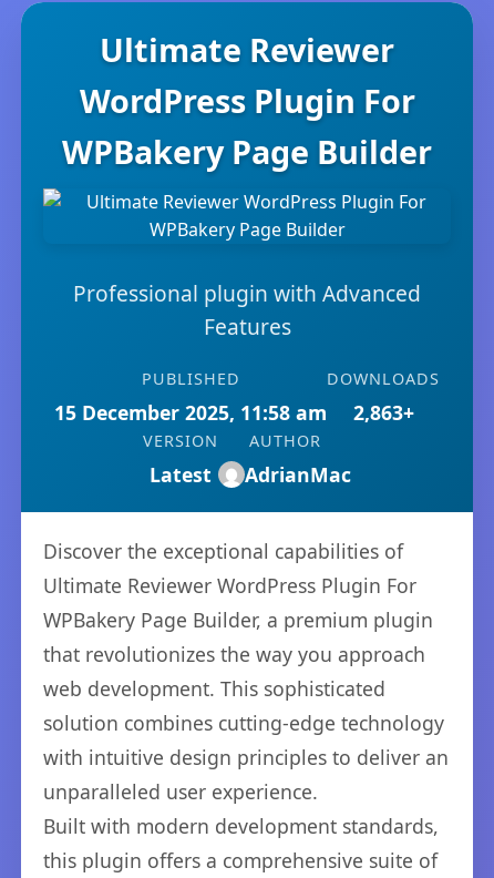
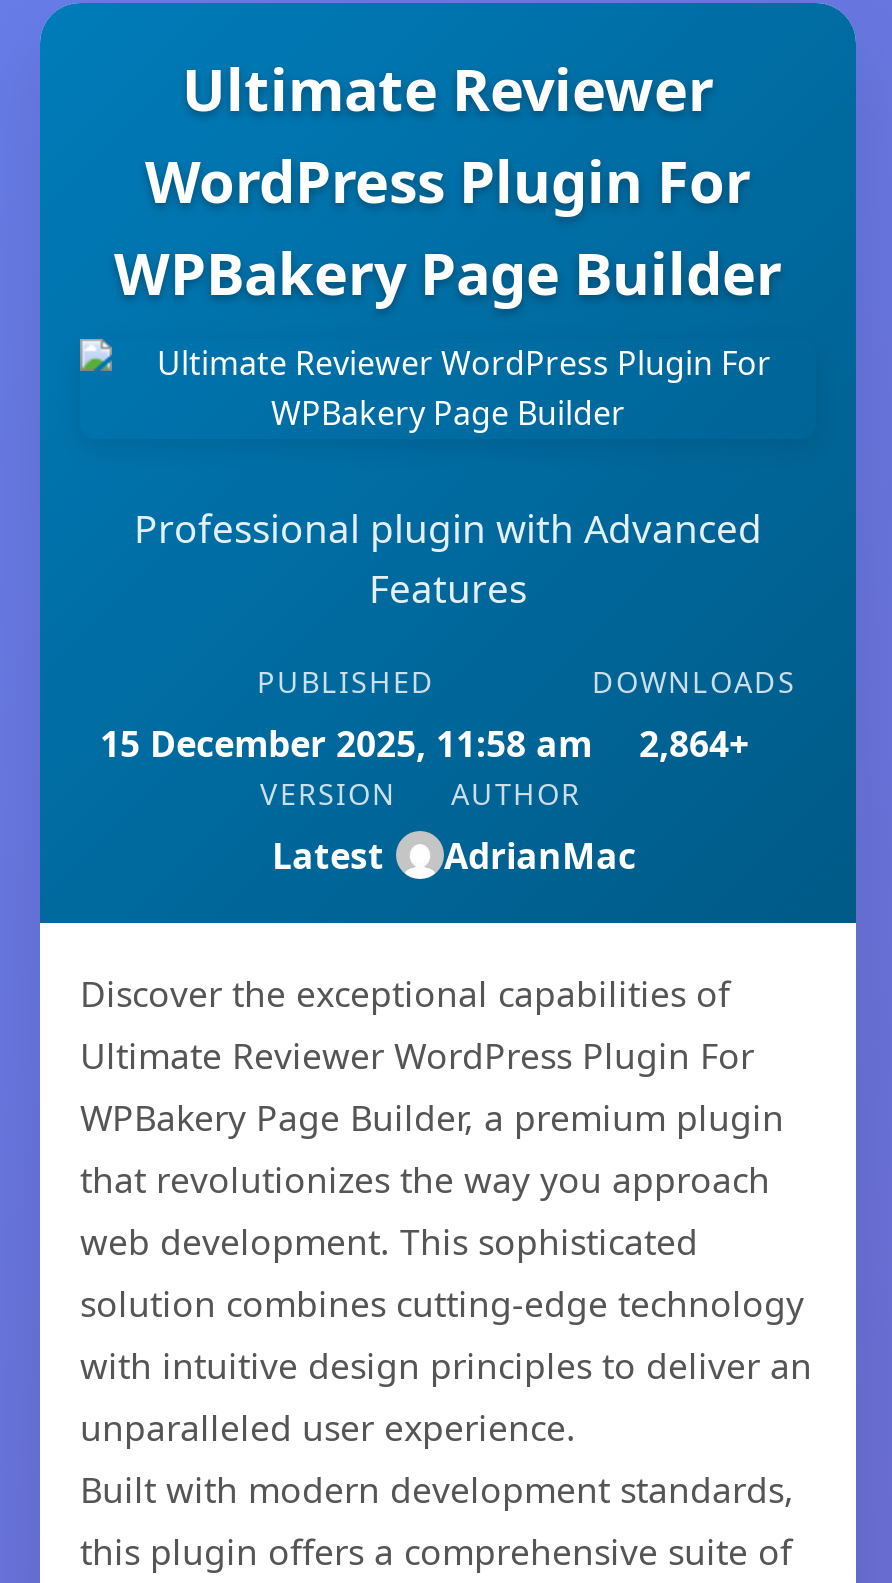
- 15 December 2025, 11:58 am 2,863+
+ 15 December 2025, 11:58 am 2,864+
